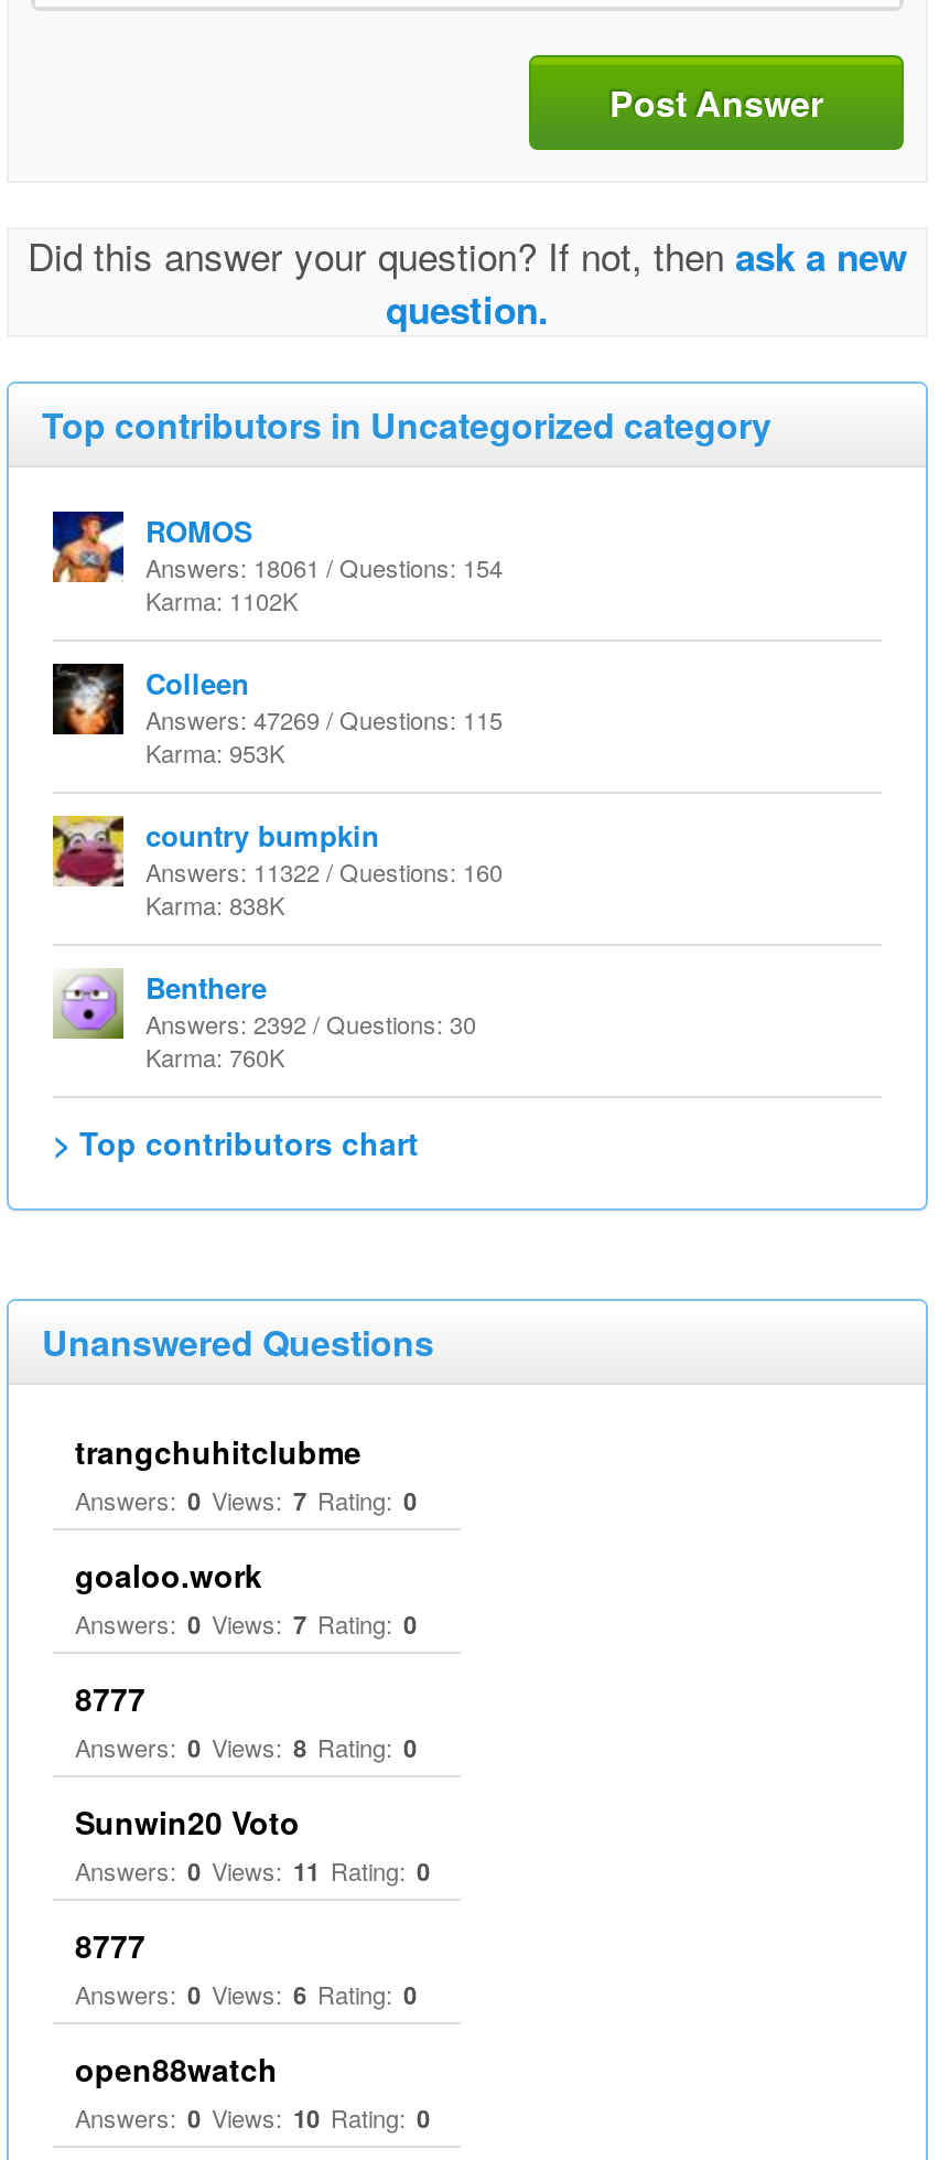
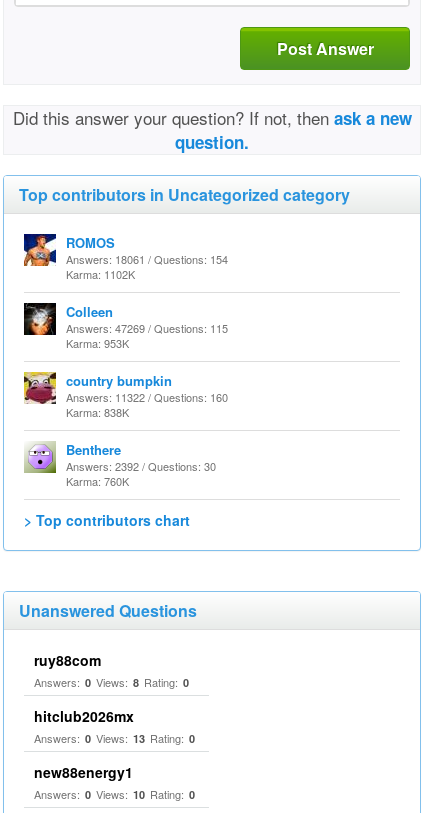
- trangchuhitclubme
- Answers: 0 Views: 7 Rating: 0
- goaloo.work
- Answers: 0 Views: 7 Rating: 0
- 8777
+ ruy88com

- Sunwin20 Voto
- Answers: 0 Views: 11 Rating: 0
- 8777
- Answers: 0 Views: 6 Rating: 0
- open88watch
+ hitclub2026mx
+ Answers: 0 Views: 13 Rating: 0
+ new88energy1
